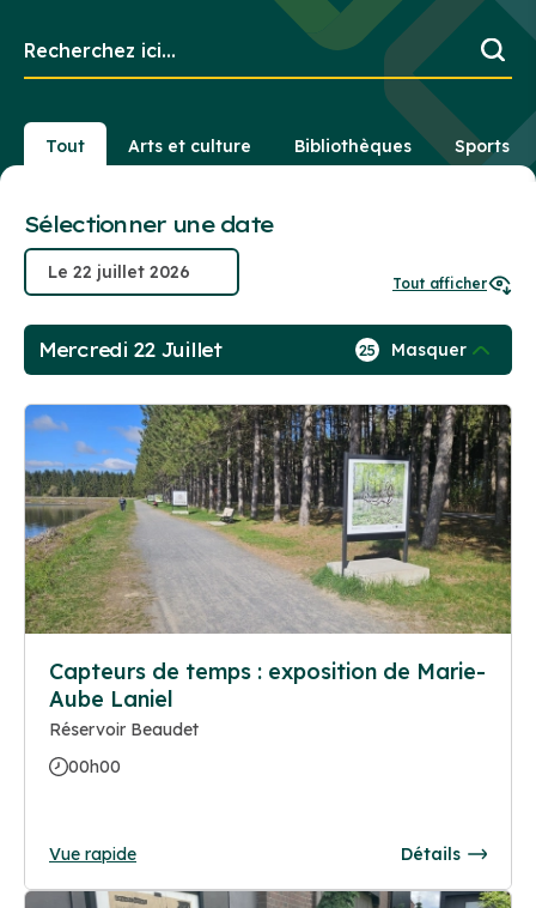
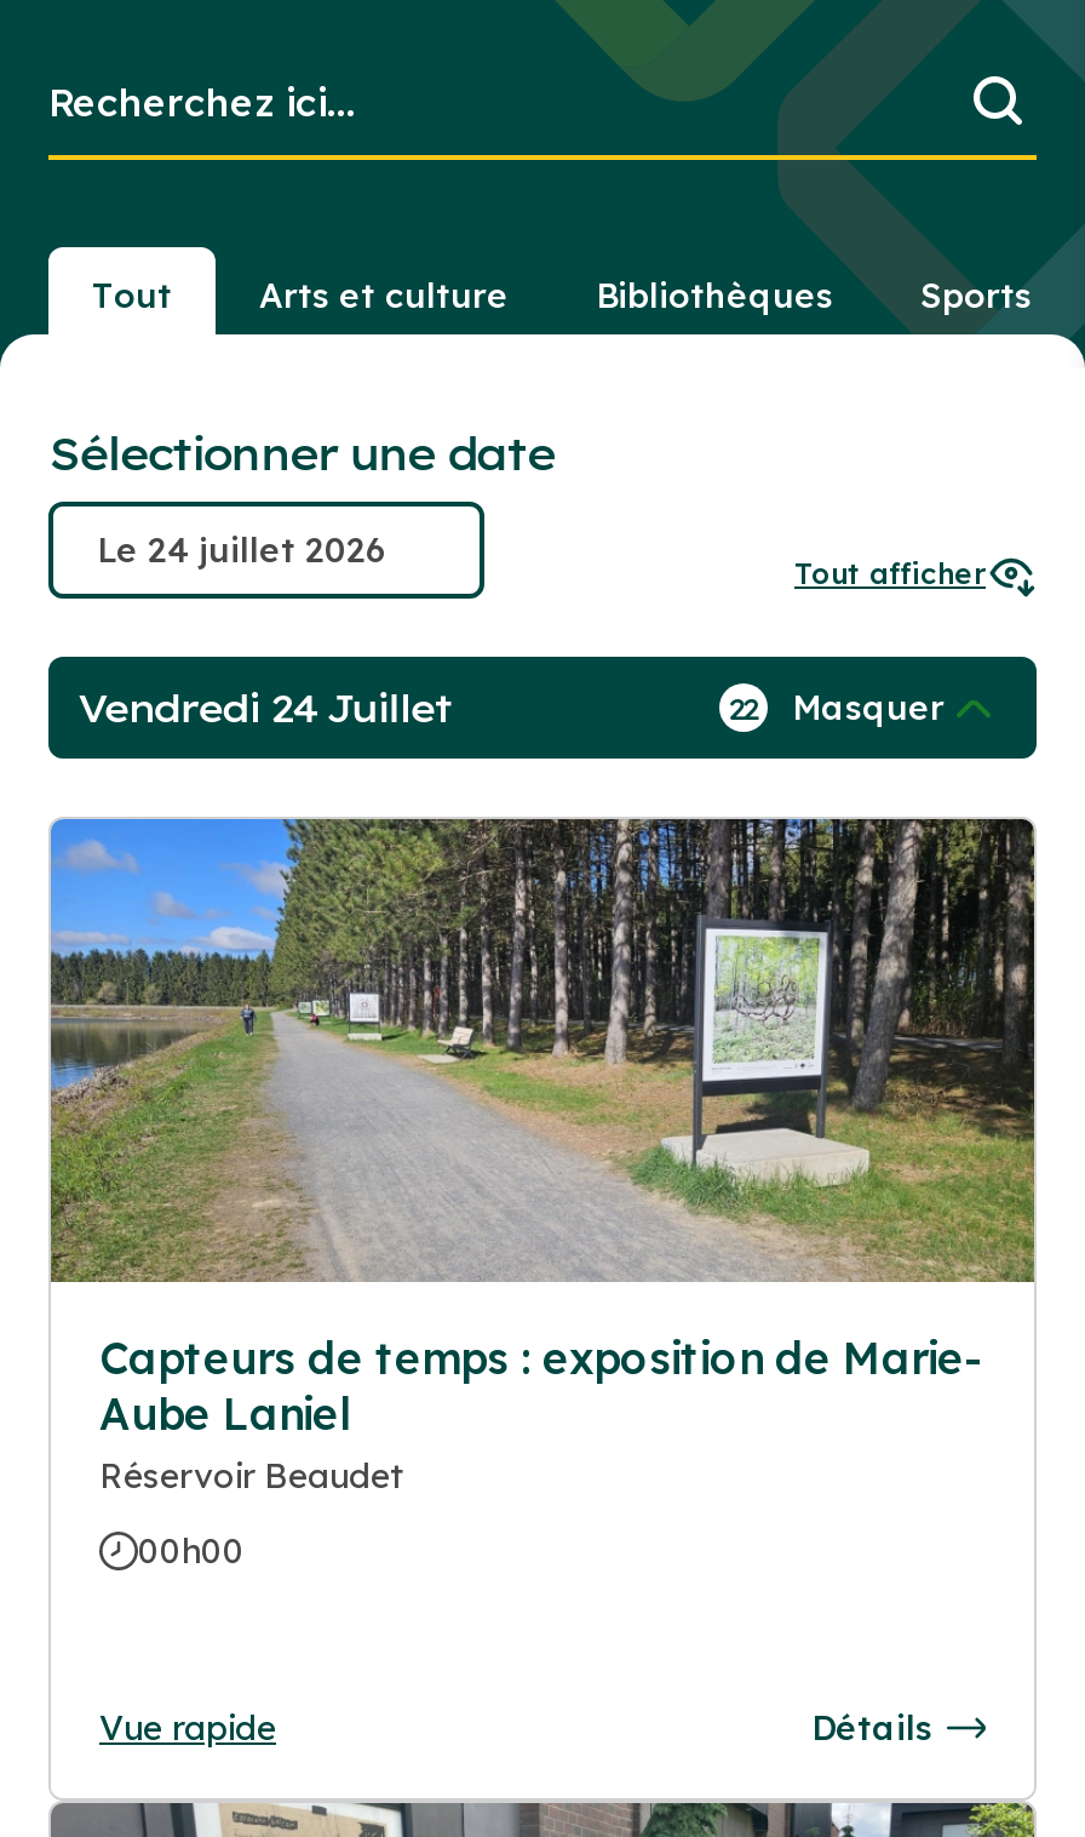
- Mercredi 22 Juillet
+ Vendredi 24 Juillet

- 25 Masquer
+ 22 Masquer
